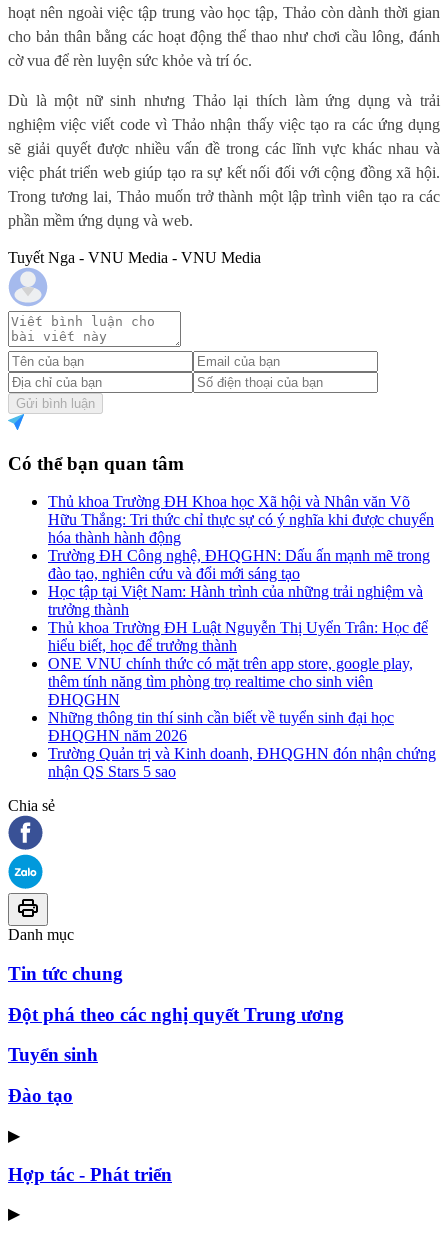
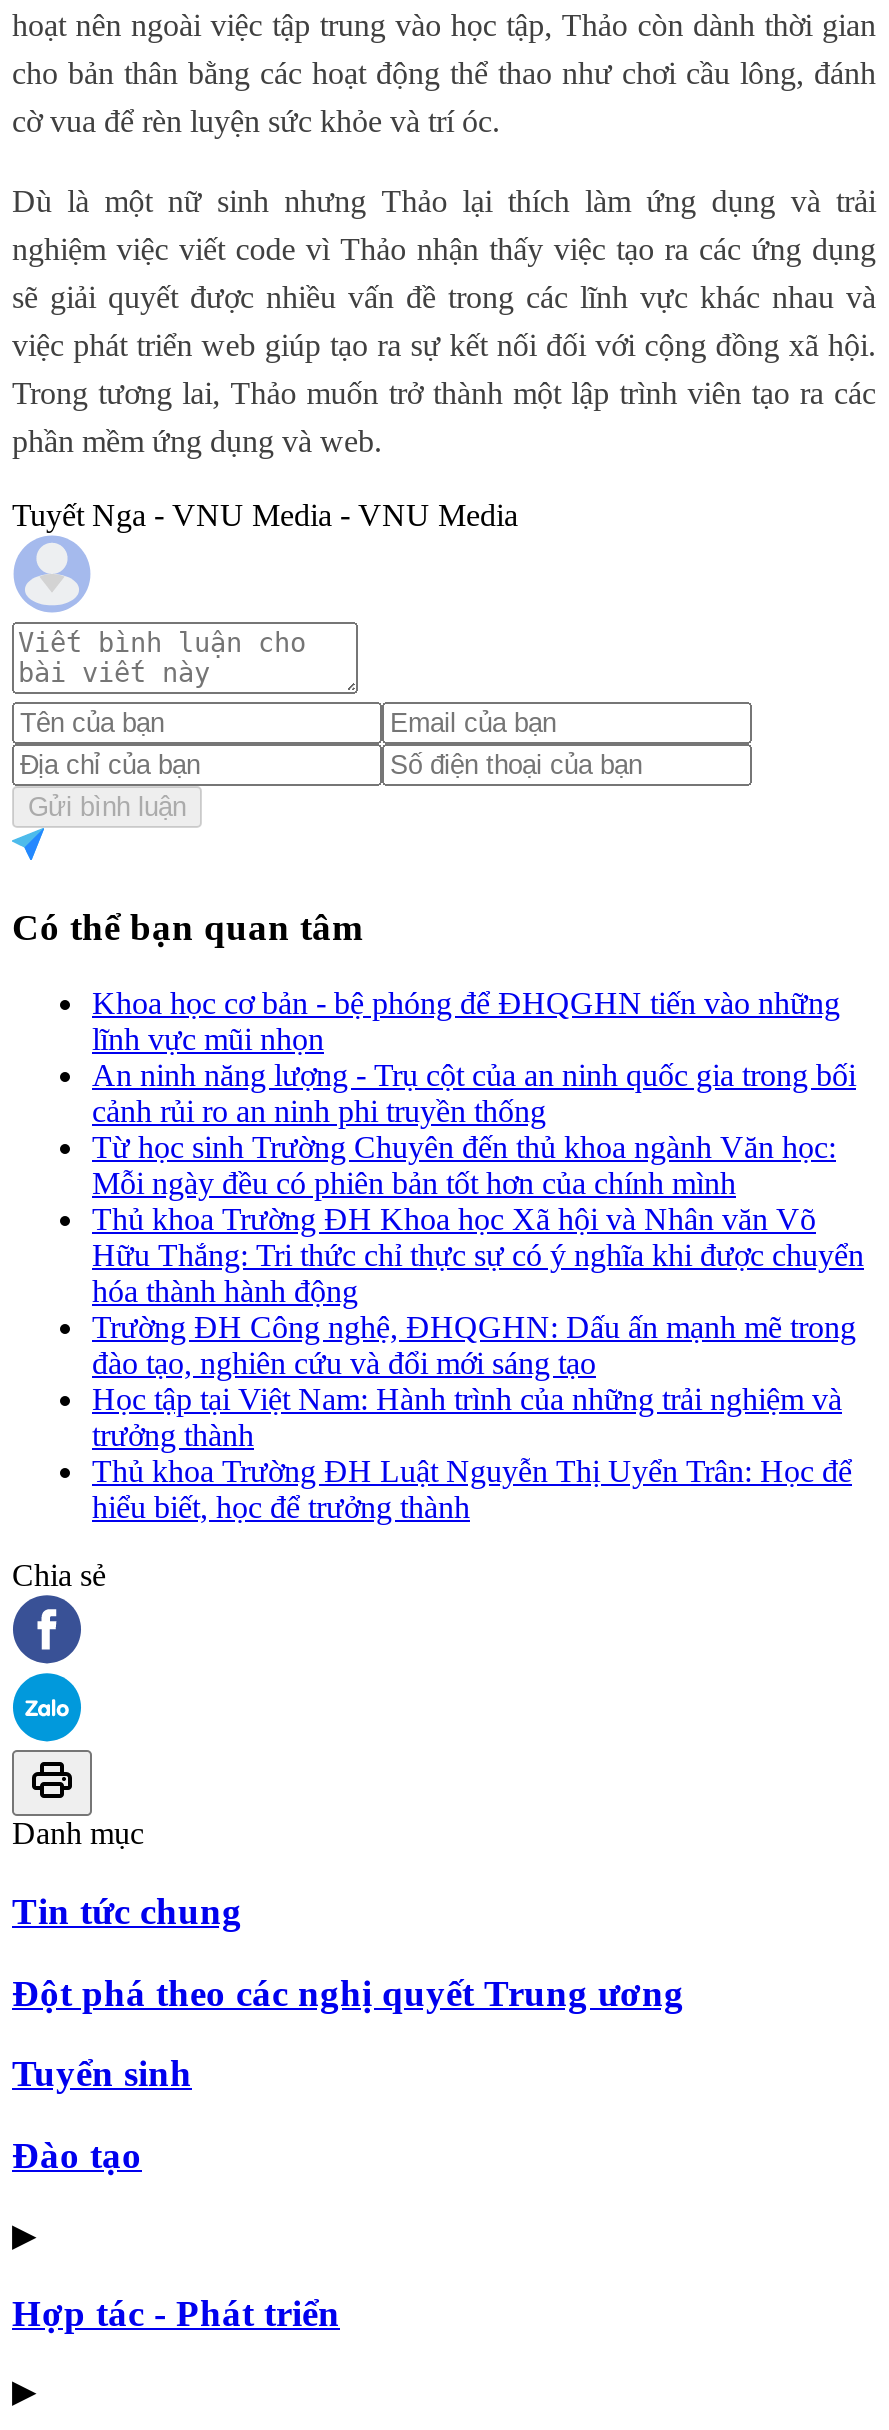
+ Khoa học cơ bản - bệ phóng để ĐHQGHN tiến vào những
+ lĩnh vực mũi nhọn
+ An ninh năng lượng - Trụ cột của an ninh quốc gia trong bối
+ cảnh rủi ro an ninh phi truyền thống
+ Từ học sinh Trường Chuyên đến thủ khoa ngành Văn học:
+ Mỗi ngày đều có phiên bản tốt hơn của chính mình

moved down: Thủ khoa Trường ĐH Khoa học Xã hội và Nhân văn Võ | Hữu Thắng: Tri thức chỉ thực sự có ý nghĩa khi được chuyển | hóa thành hành động | ... | Thủ khoa Trường ĐH Luật Nguyễn Thị Uyển Trân: Học để | hiểu biết, học để trưởng thành

- ONE VNU chính thức có mặt trên app store, google play,
- thêm tính năng tìm phòng trọ realtime cho sinh viên
- ĐHQGHN
- Những thông tin thí sinh cần biết về tuyển sinh đại học
- ĐHQGHN năm 2026
- Trường Quản trị và Kinh doanh, ĐHQGHN đón nhận chứng
- nhận QS Stars 5 sao
